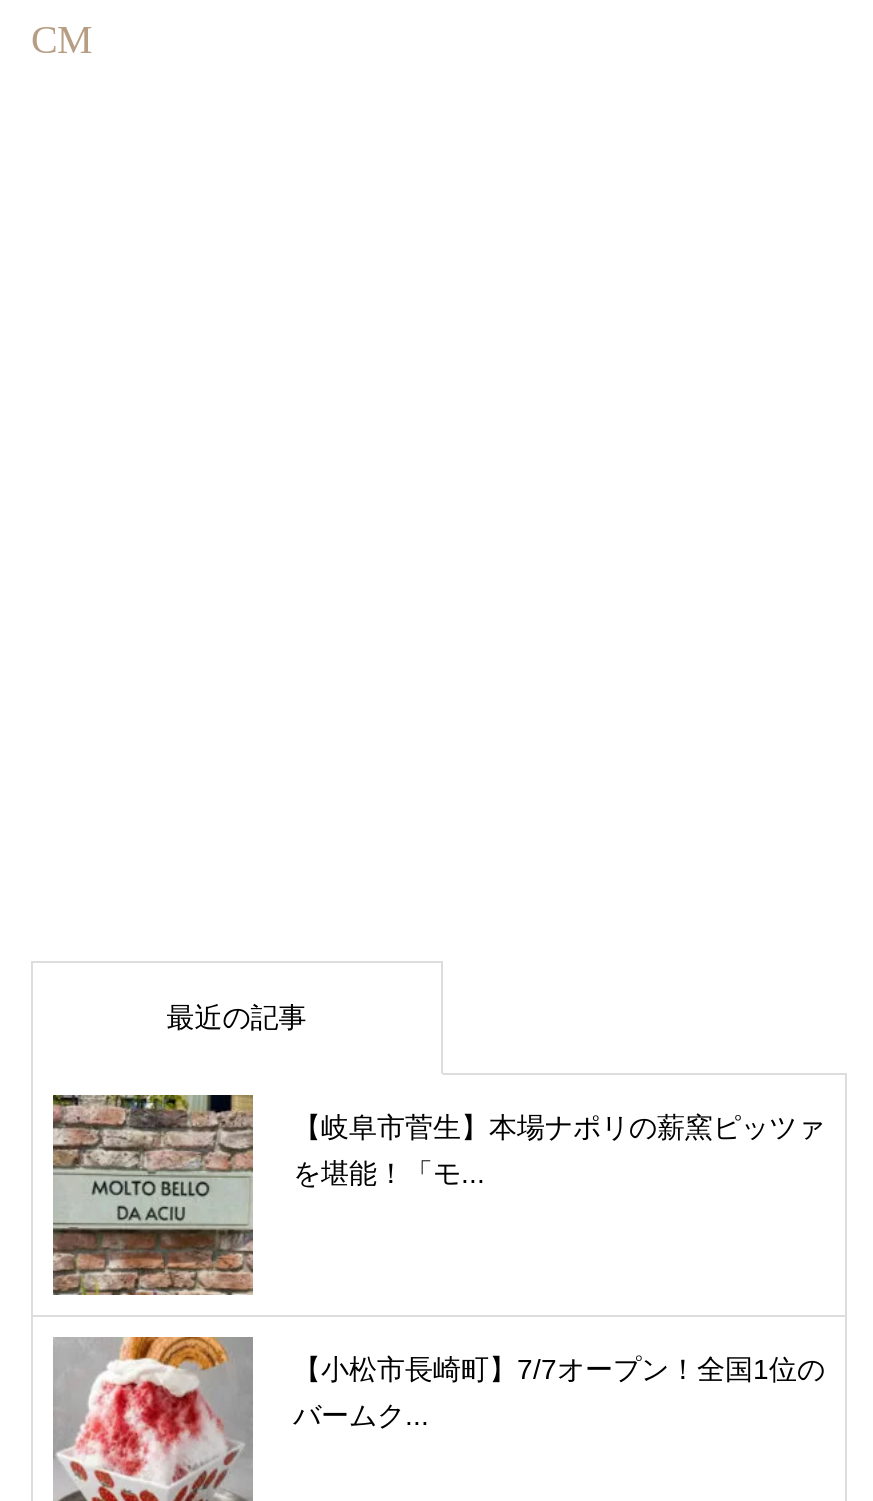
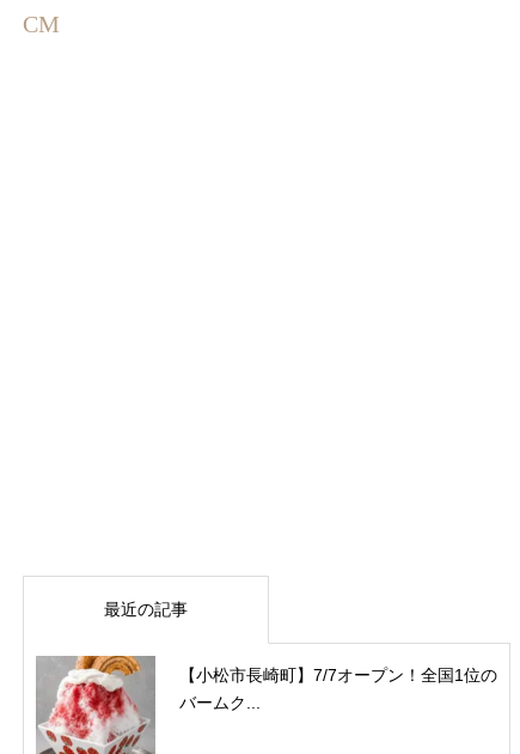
- [image]
- 【岐阜市菅生】本場ナポリの薪窯ピッツァ
- を堪能！「モ...
